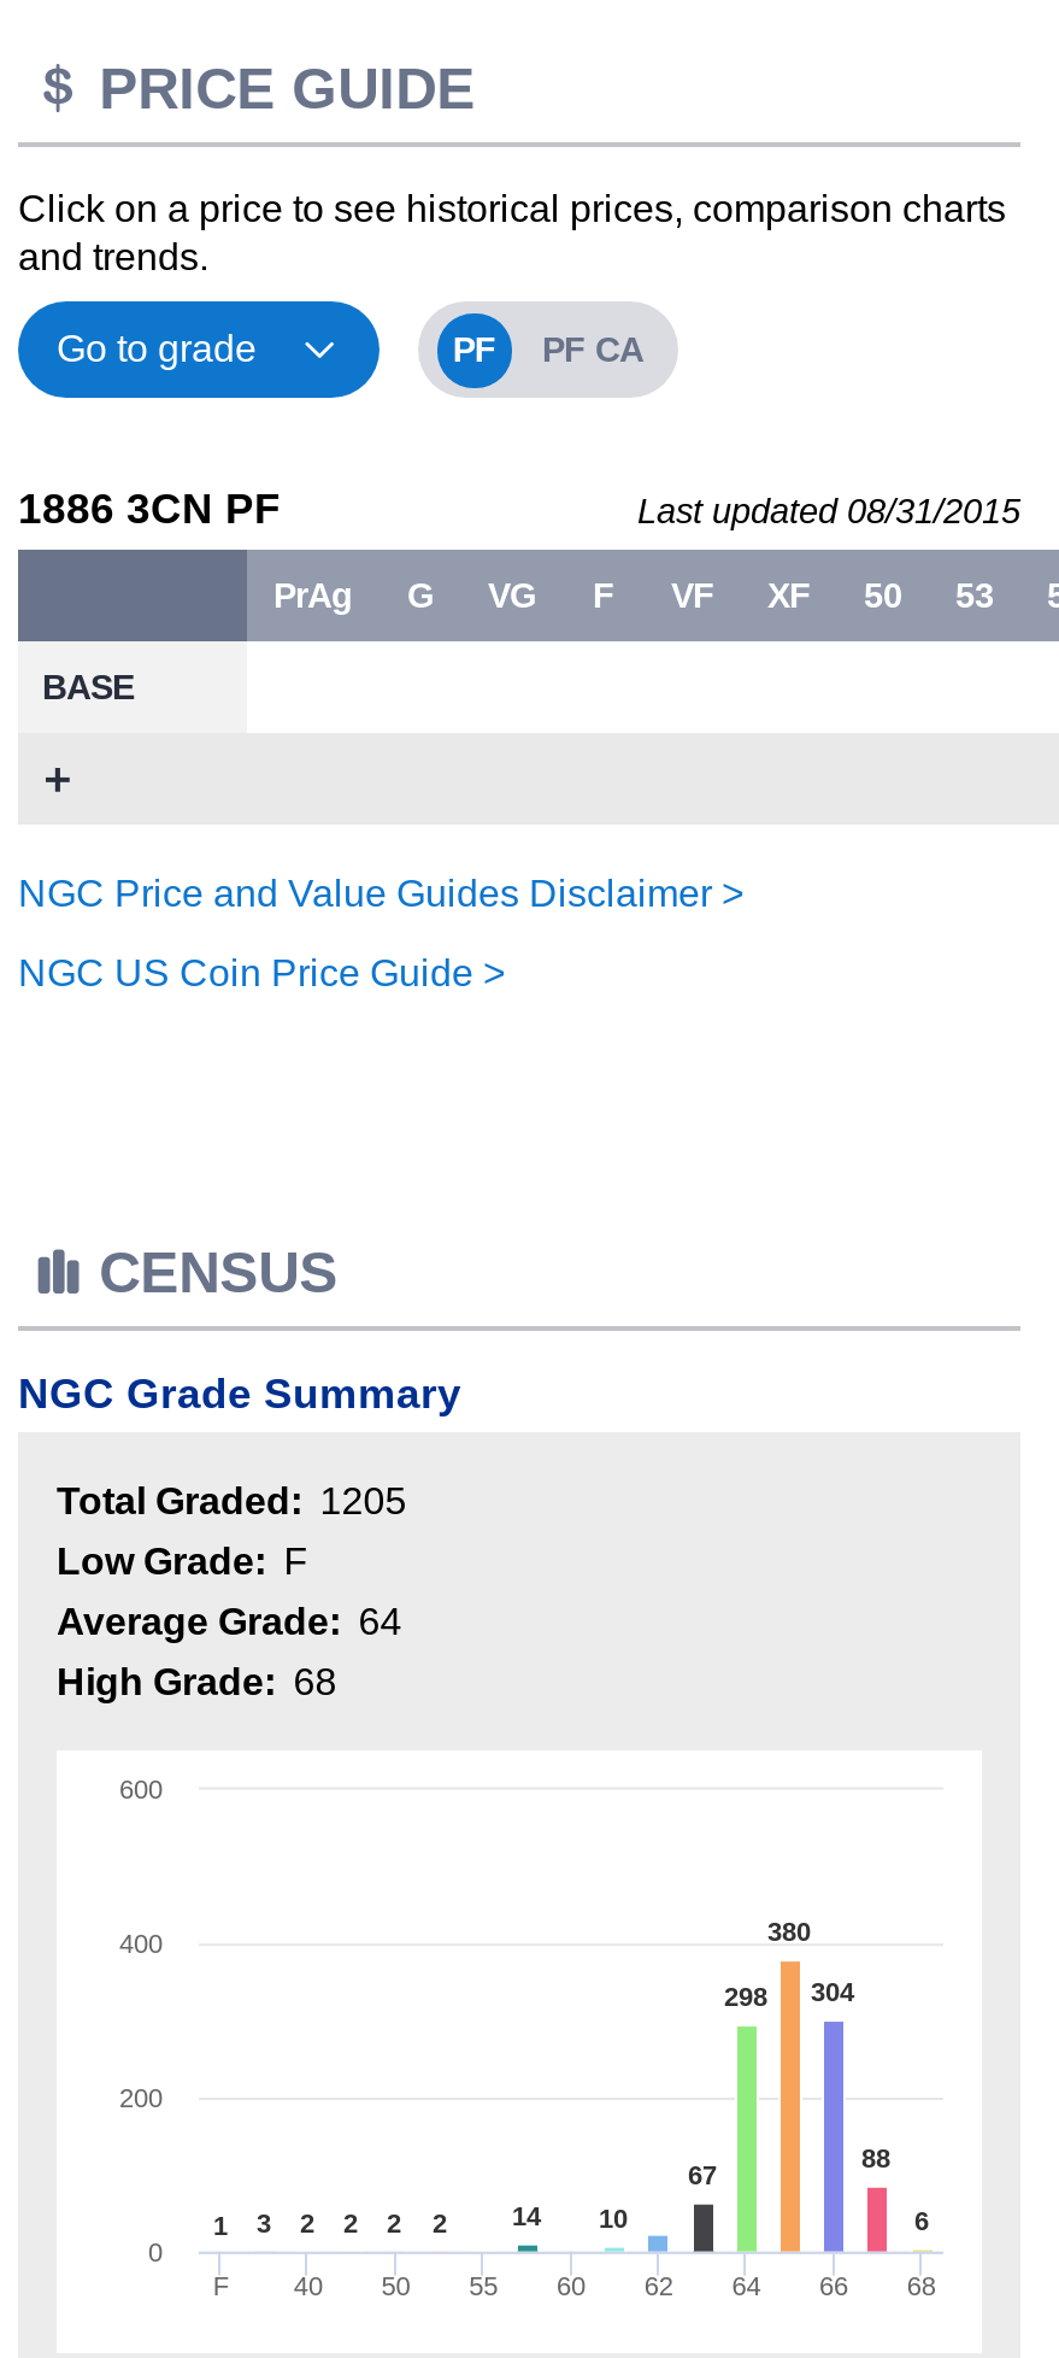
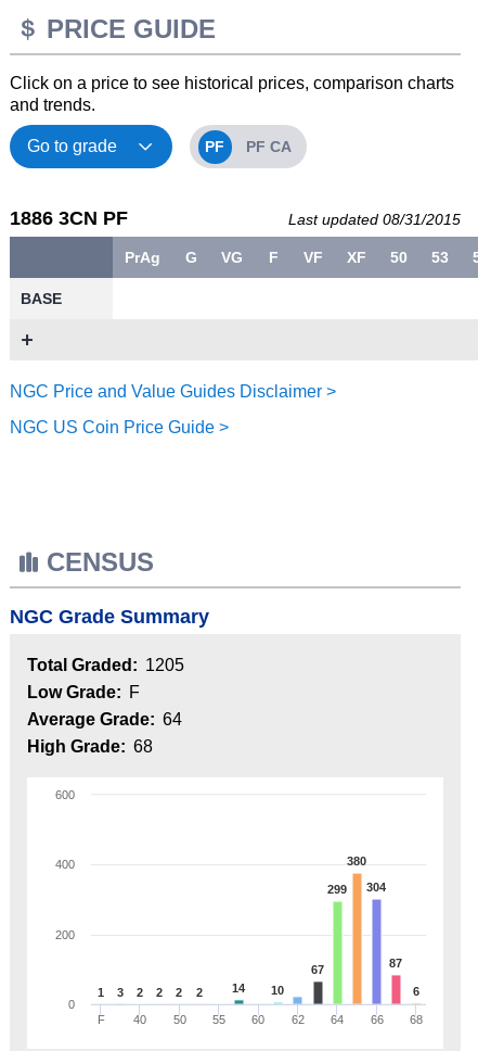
- 298 304
+ 299 304

- 88
+ 87
